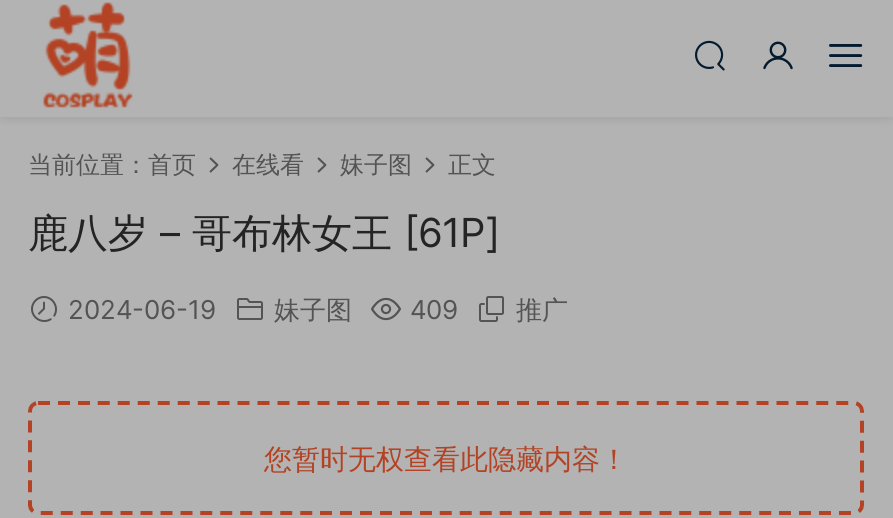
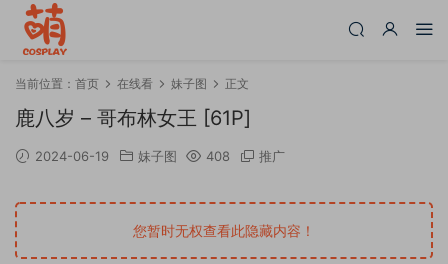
- 2024-06-19 妹子图 409 推广
+ 2024-06-19 妹子图 408 推广
